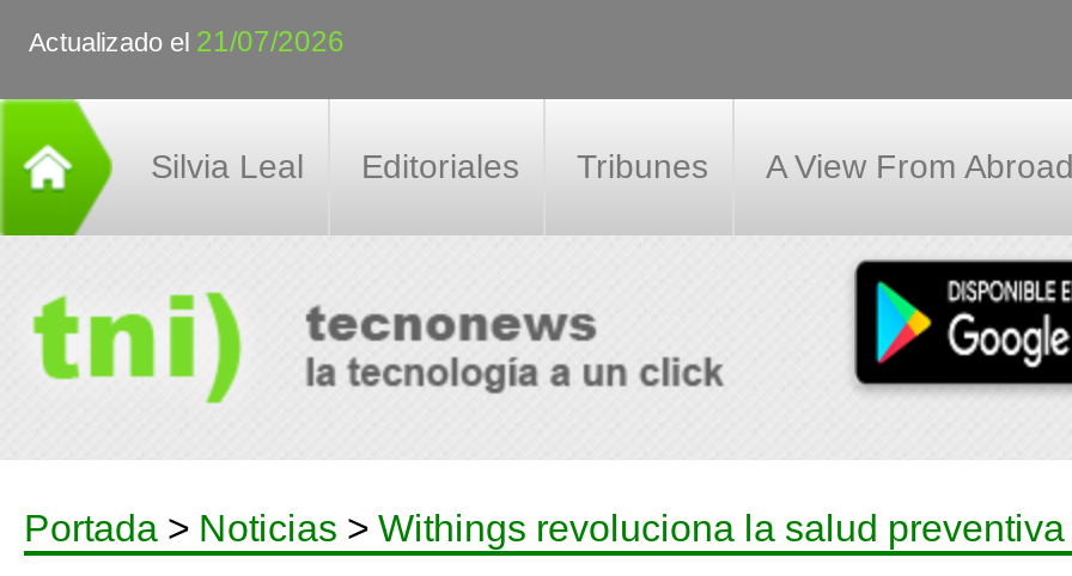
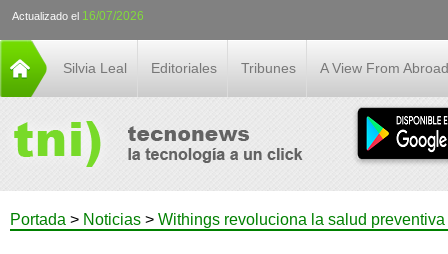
- Actualizado el 21/07/2026
+ Actualizado el 16/07/2026
